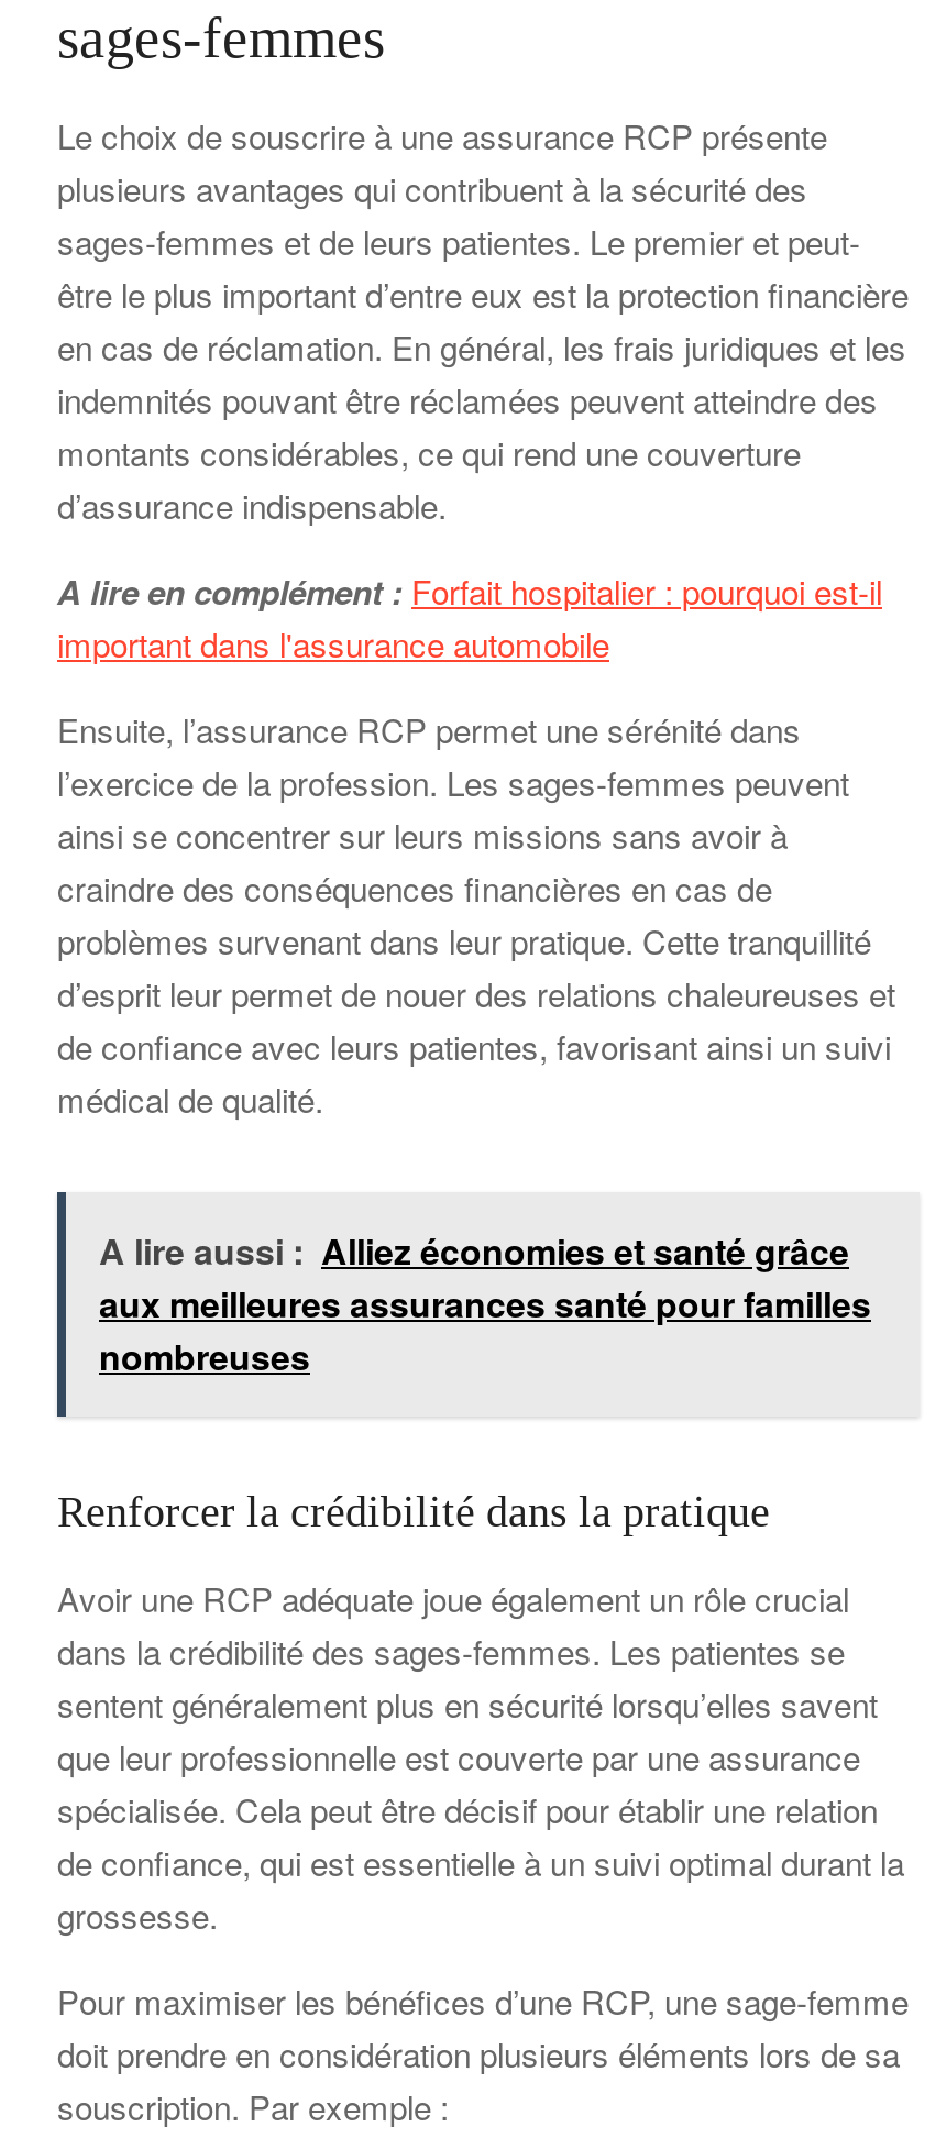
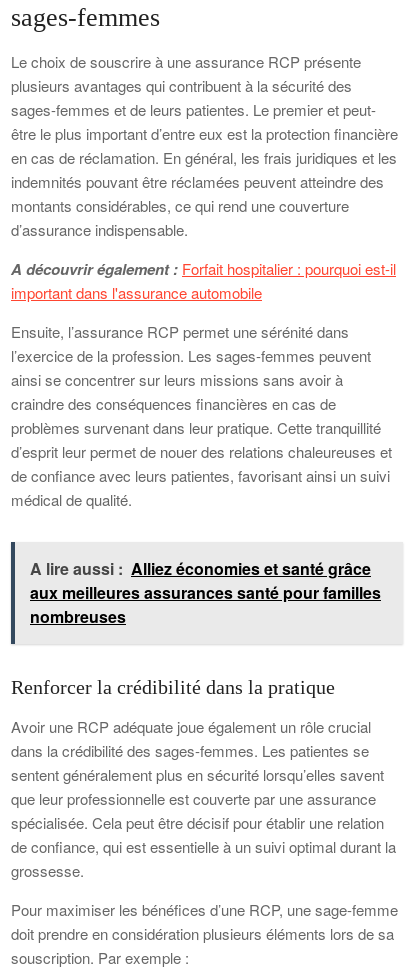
- A lire en complément : Forfait hospitalier : pourquoi est-il
+ A découvrir également : Forfait hospitalier : pourquoi est-il
